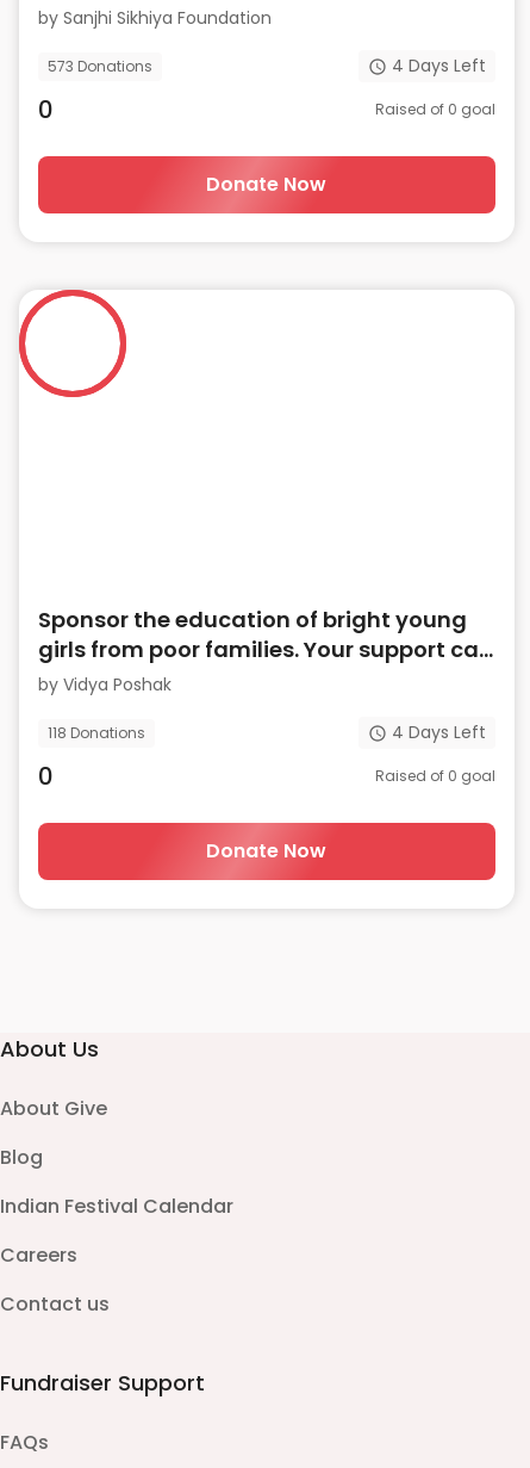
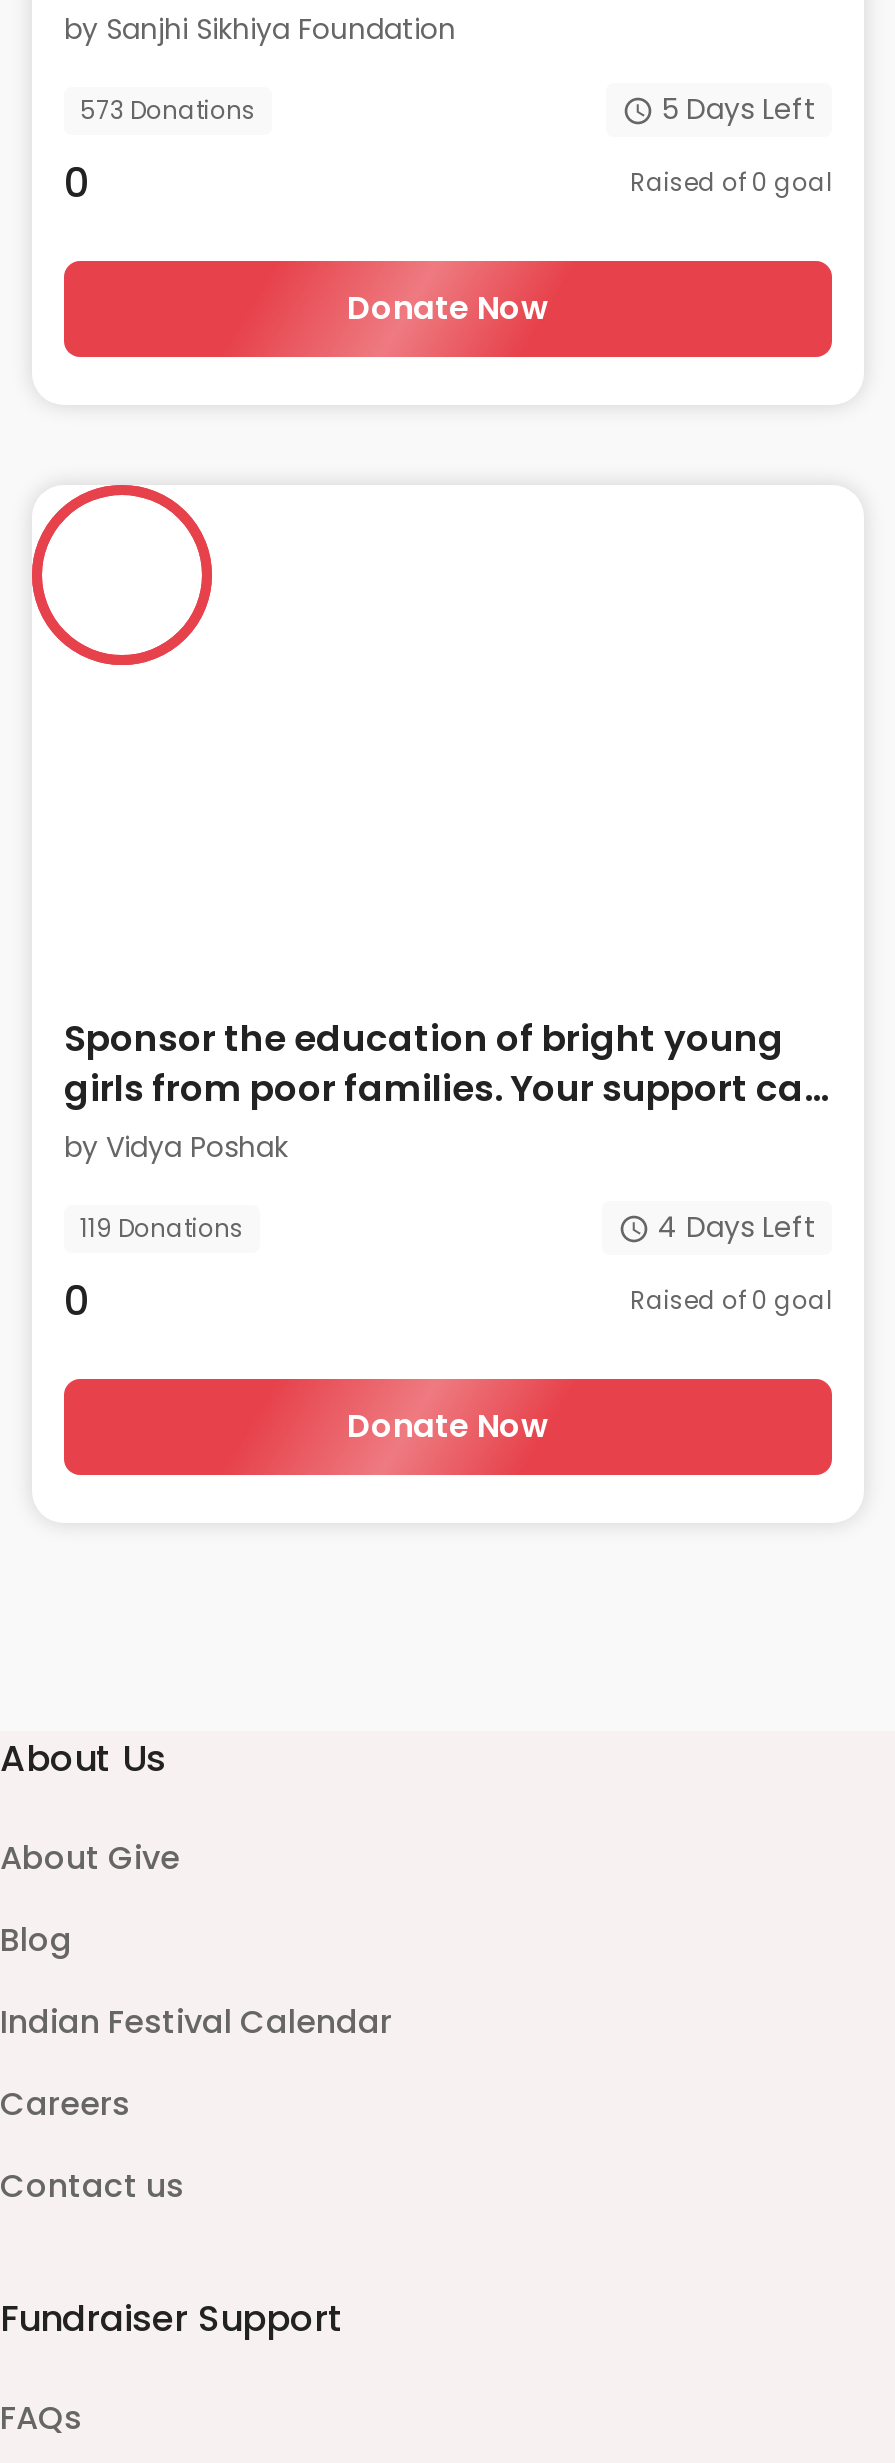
- 4 Days Left
+ 5 Days Left

- 118 Donations
+ 119 Donations
